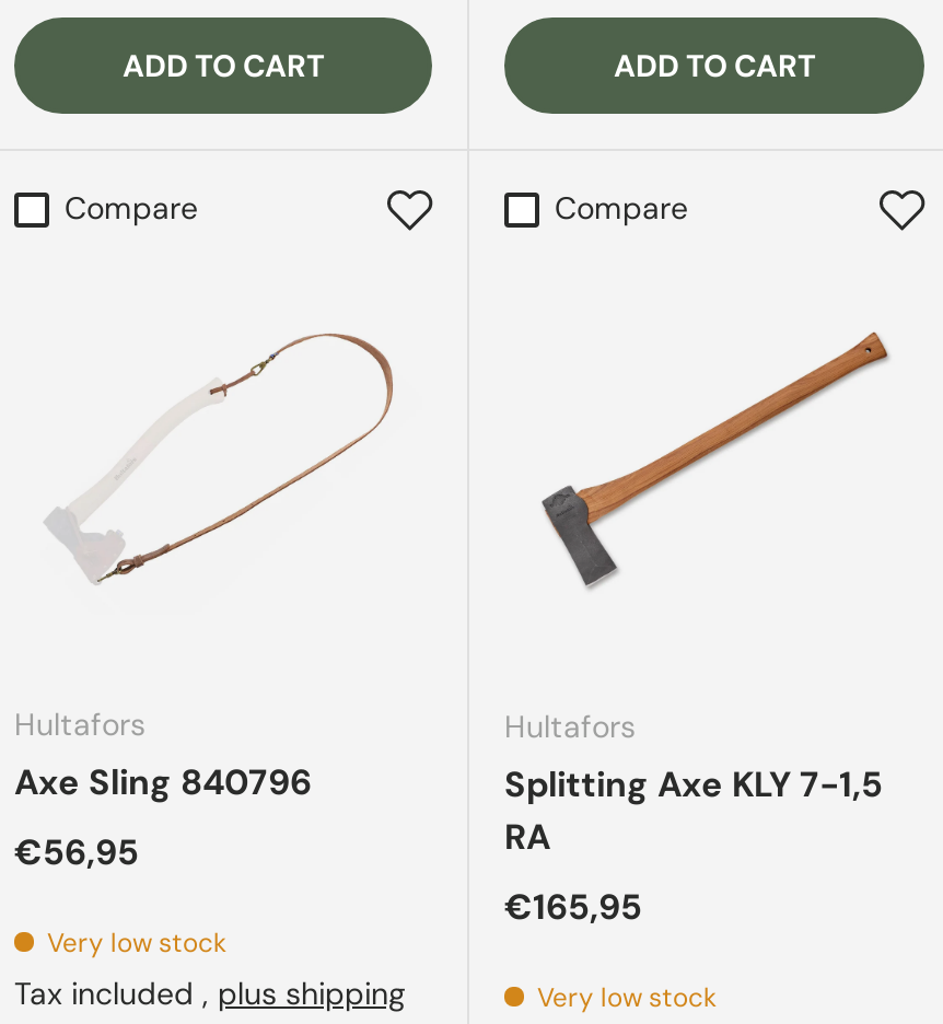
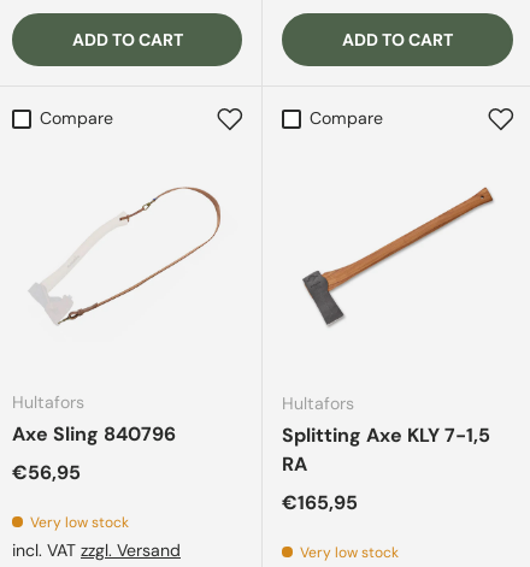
- Tax included , plus shipping
+ incl. VAT zzgl. Versand
